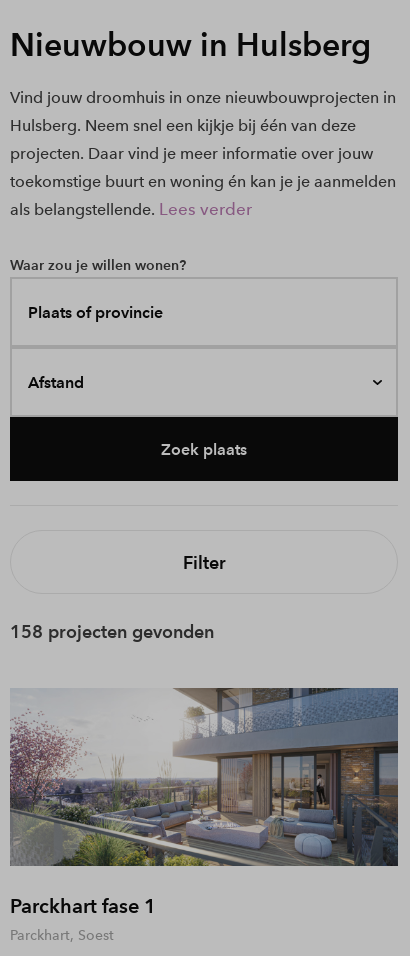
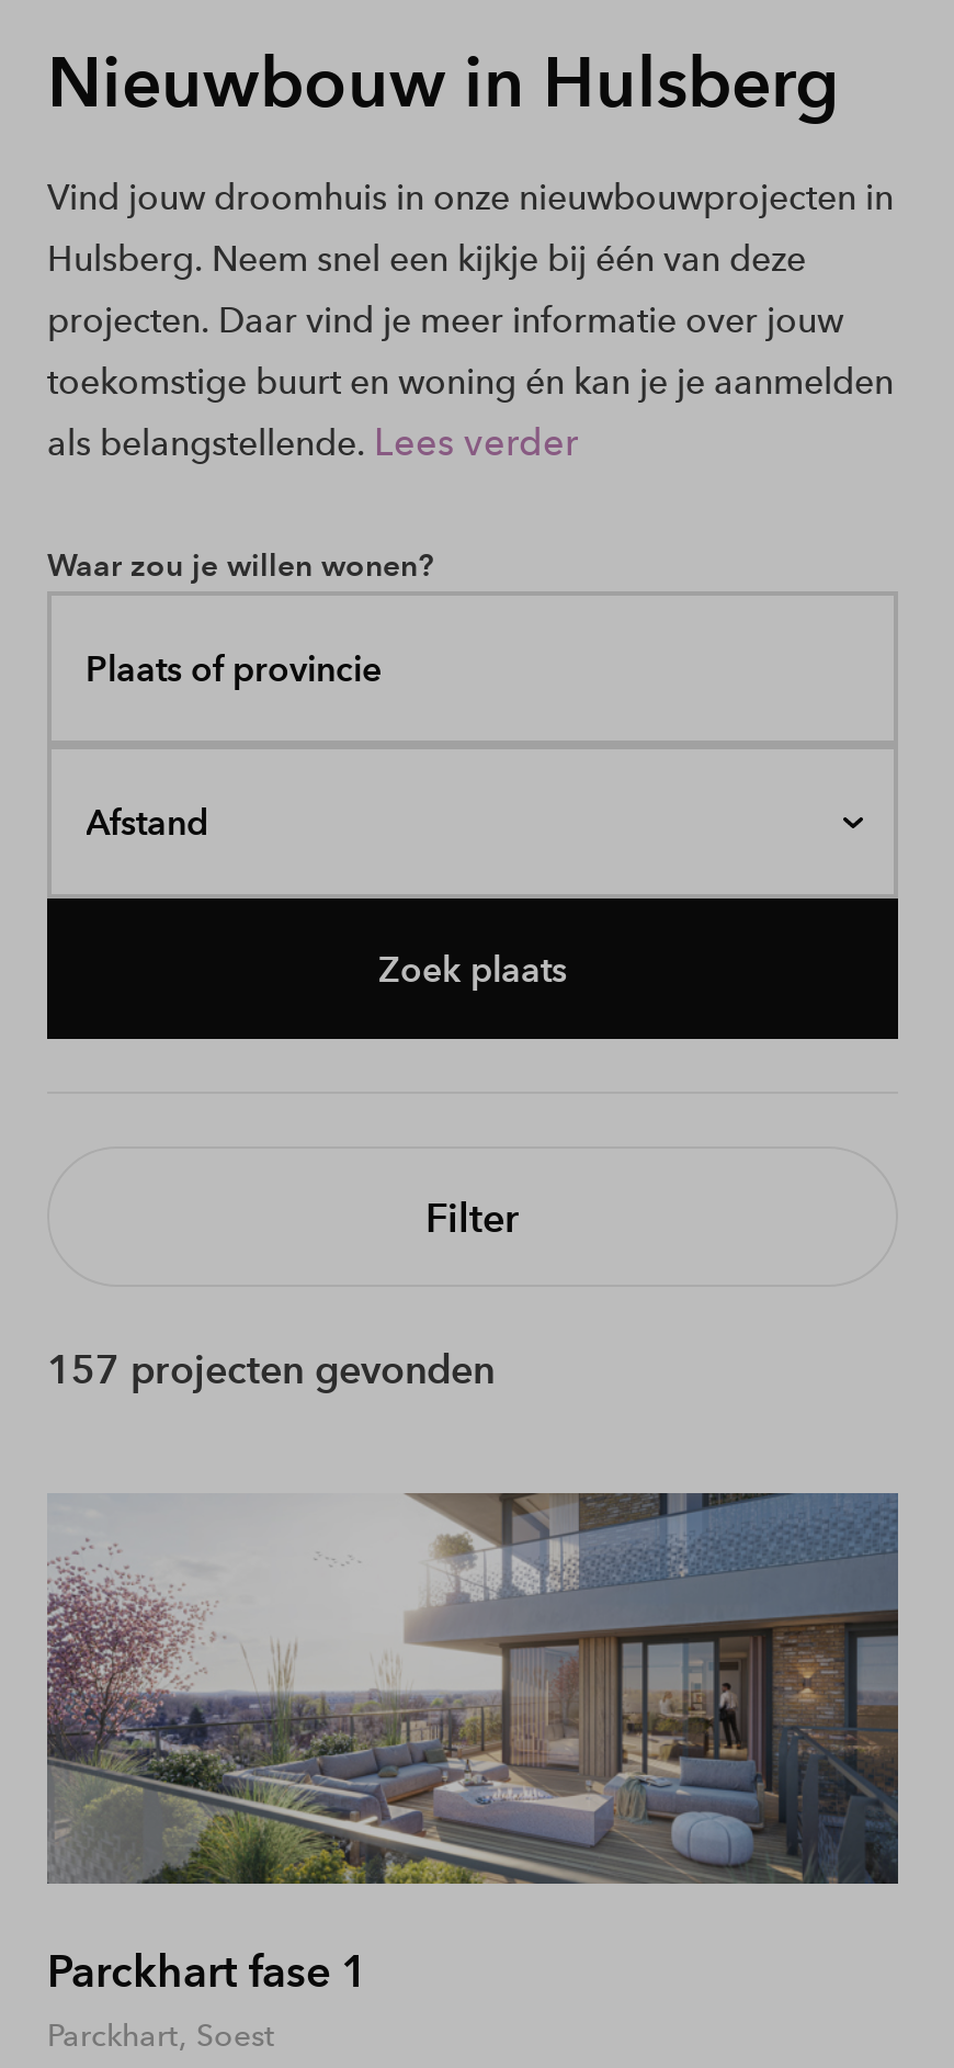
- 158 projecten gevonden
+ 157 projecten gevonden
